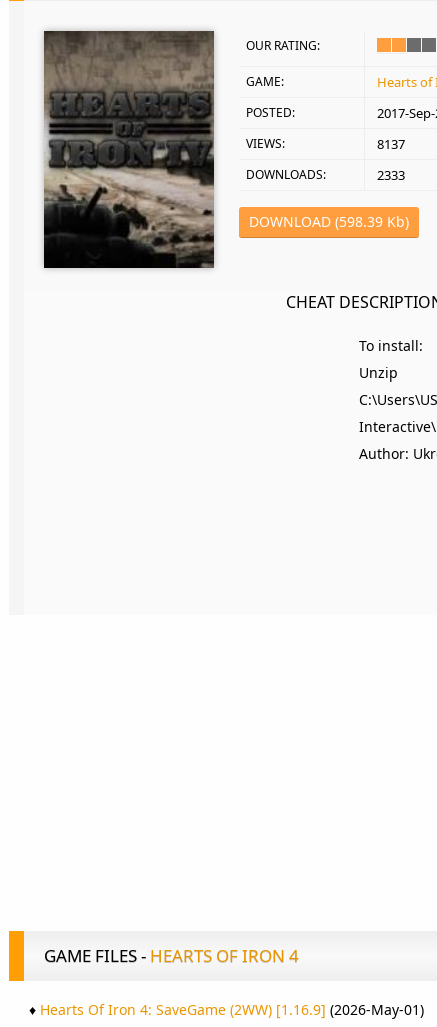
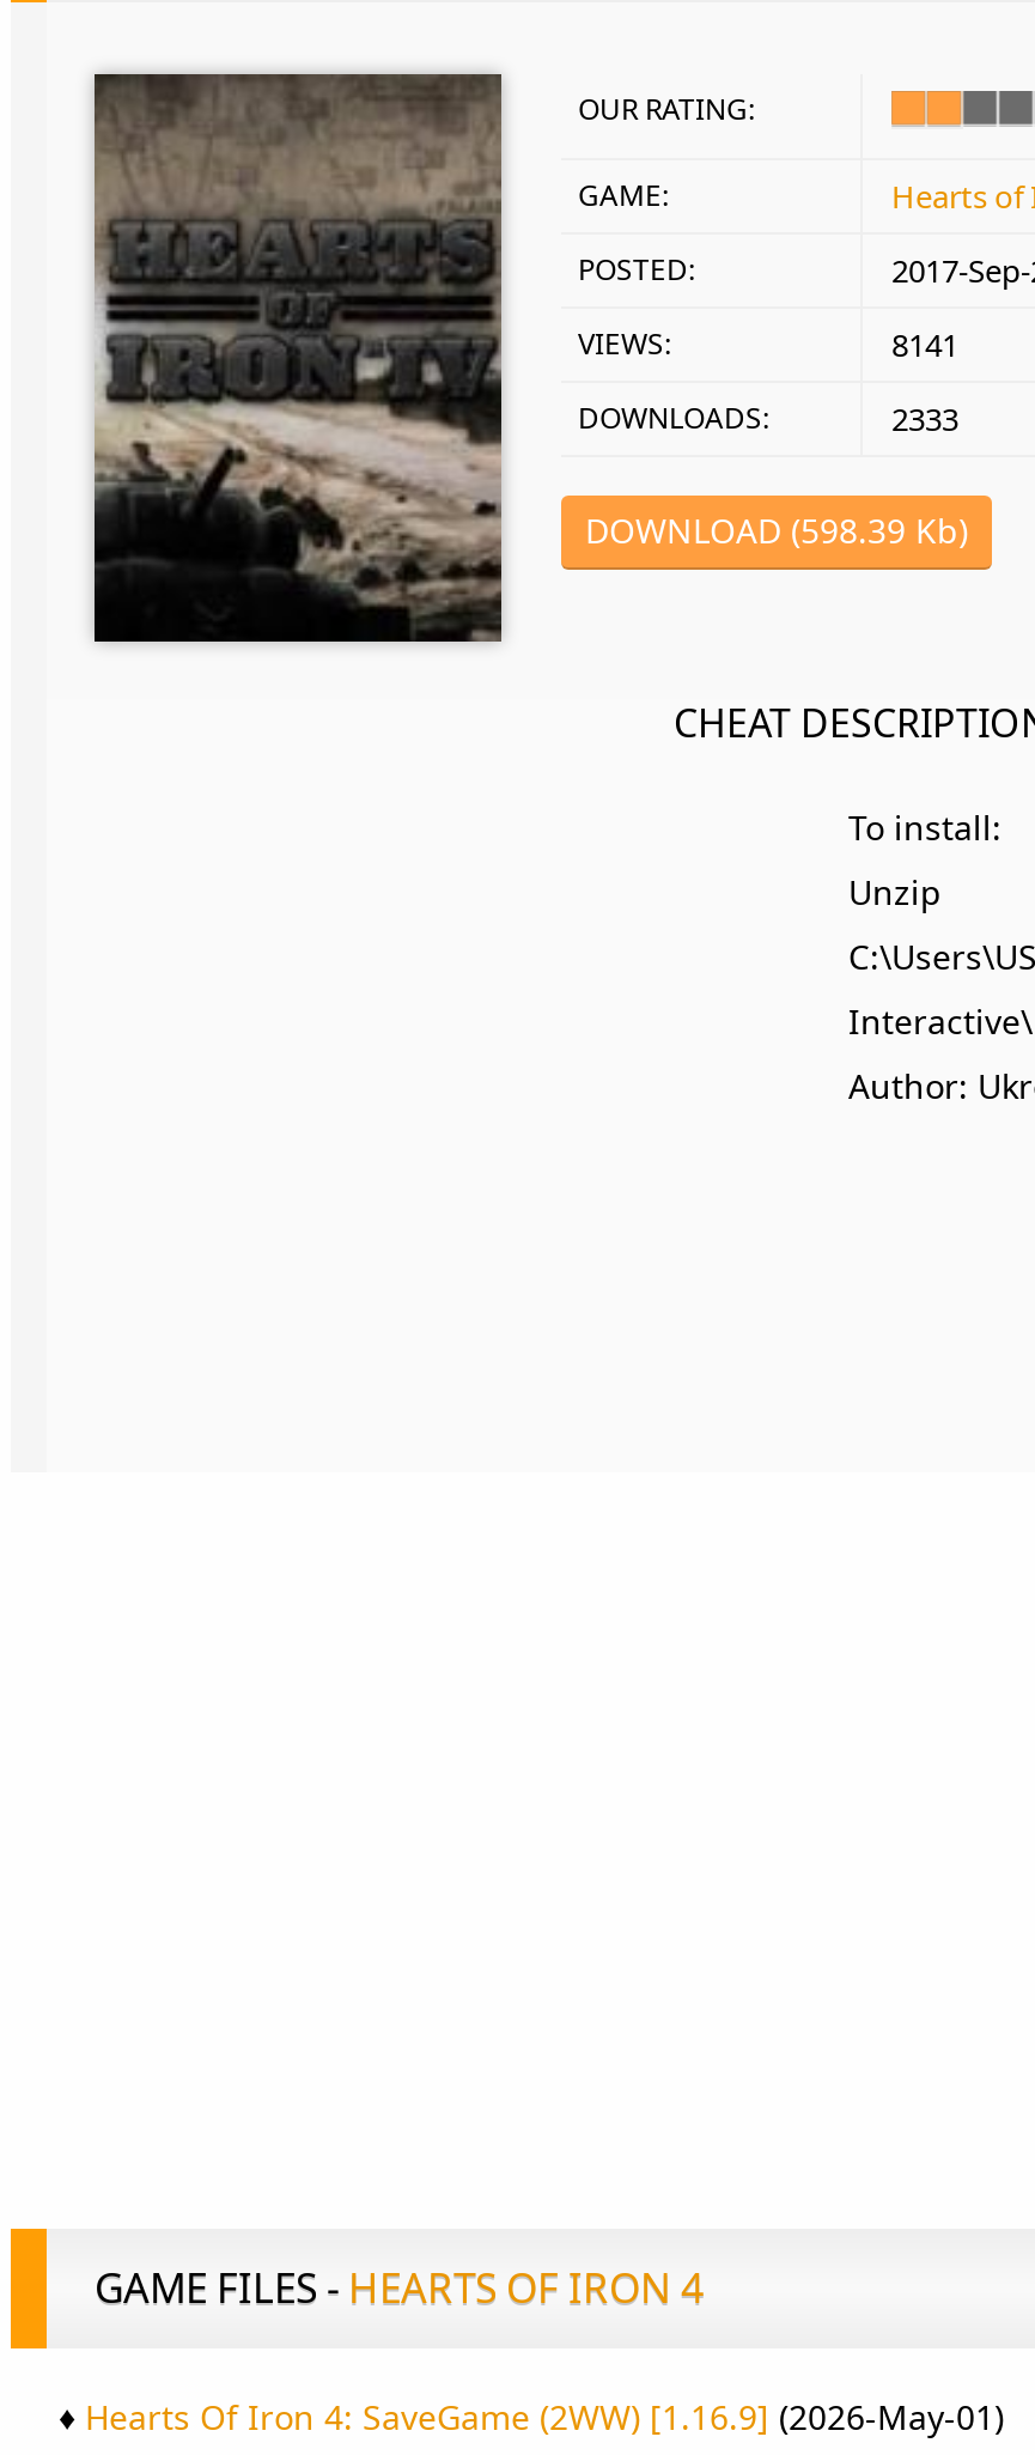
- 8137
+ 8141
